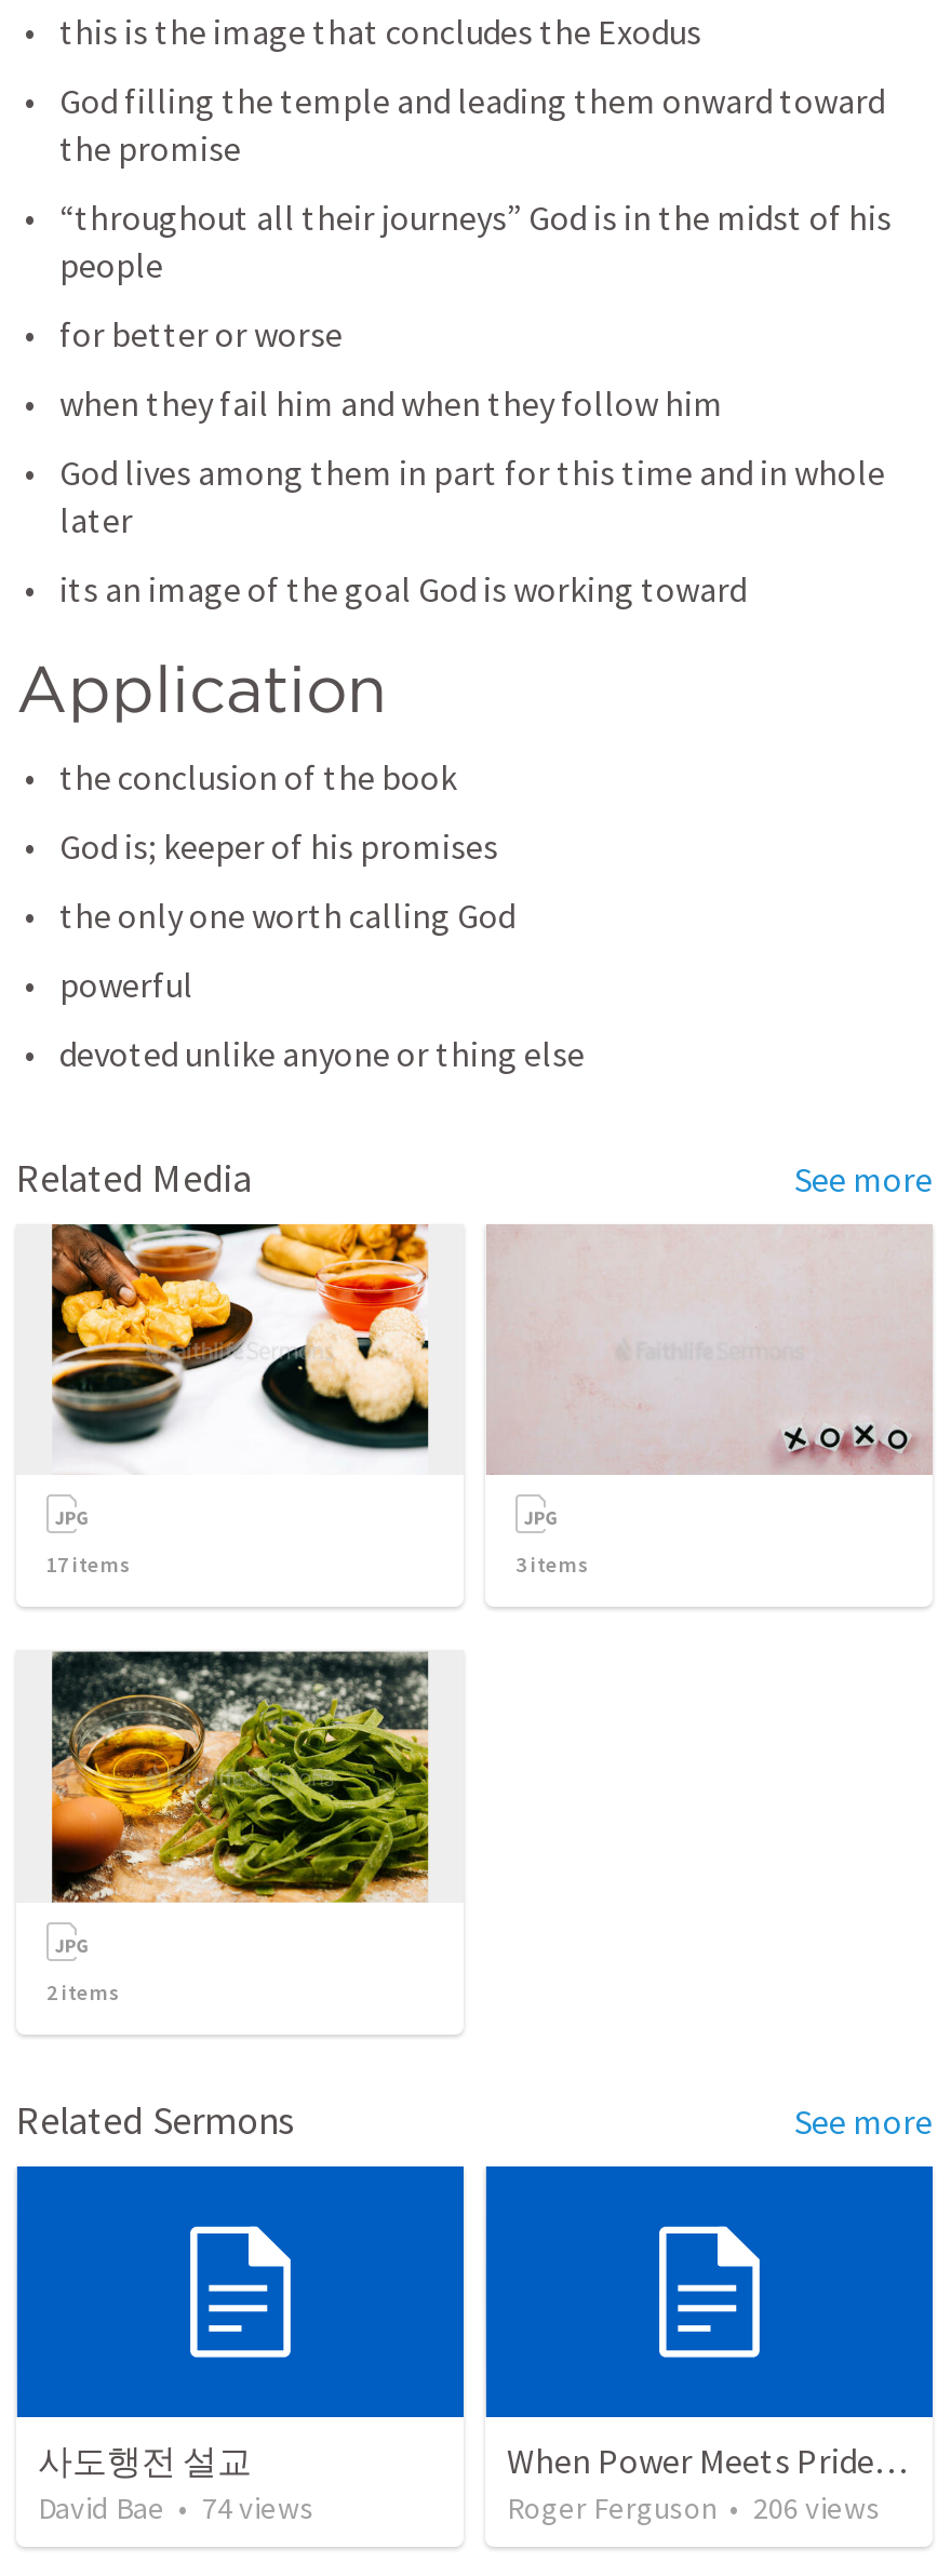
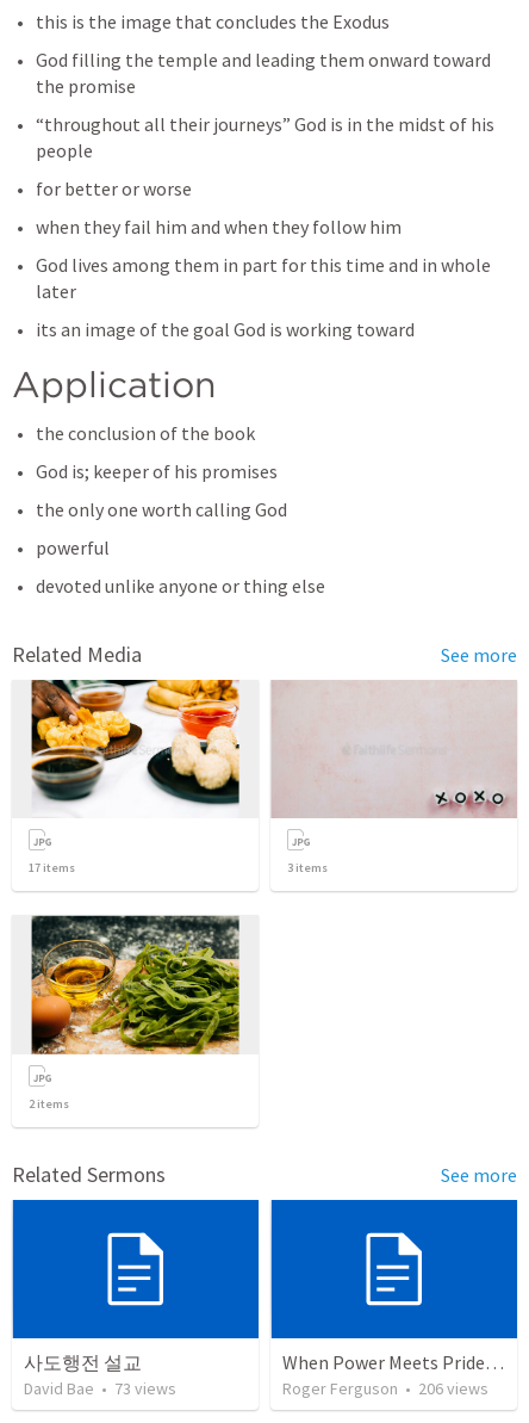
- David Bae • 74 views
+ David Bae • 73 views
